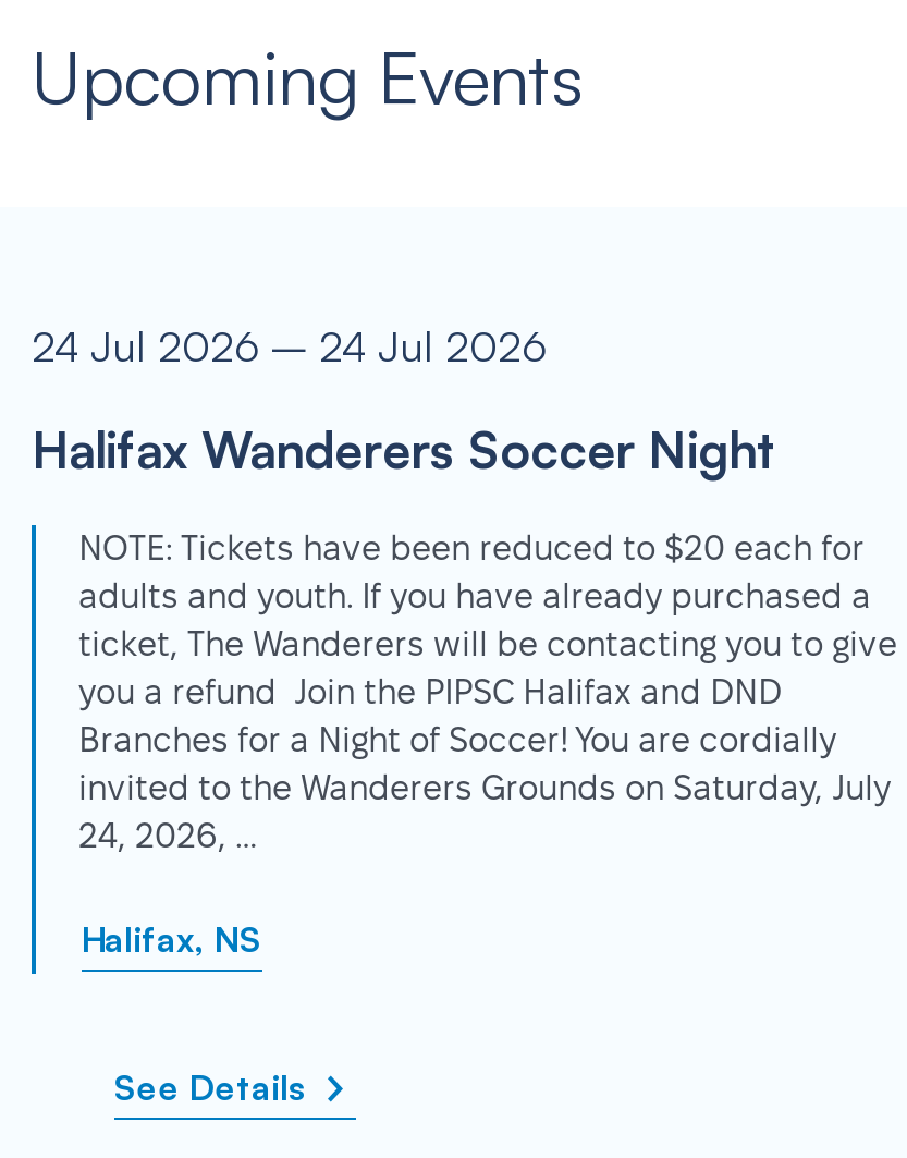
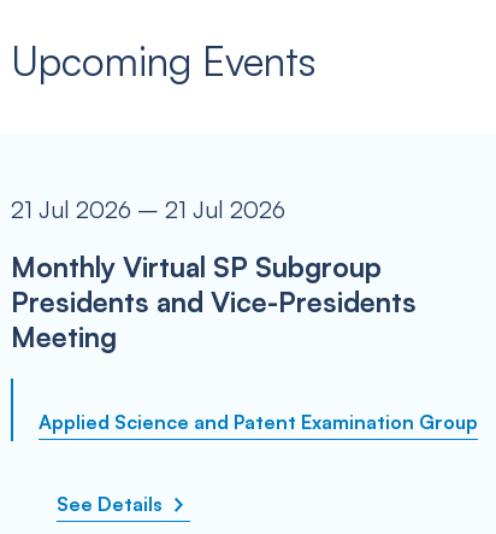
- 24 Jul 2026 – 24 Jul 2026
- Halifax Wanderers Soccer Night
- NOTE: Tickets have been reduced to $20 each for
- adults and youth. If you have already purchased a
- ticket, The Wanderers will be contacting you to give
- you a refund Join the PIPSC Halifax and DND
- Branches for a Night of Soccer! You are cordially
- invited to the Wanderers Grounds on Saturday, July
- 24, 2026, …
- Halifax, NS
+ 21 Jul 2026 – 21 Jul 2026
+ Monthly Virtual SP Subgroup
+ Presidents and Vice-Presidents
+ Meeting
+ Applied Science and Patent Examination Group
